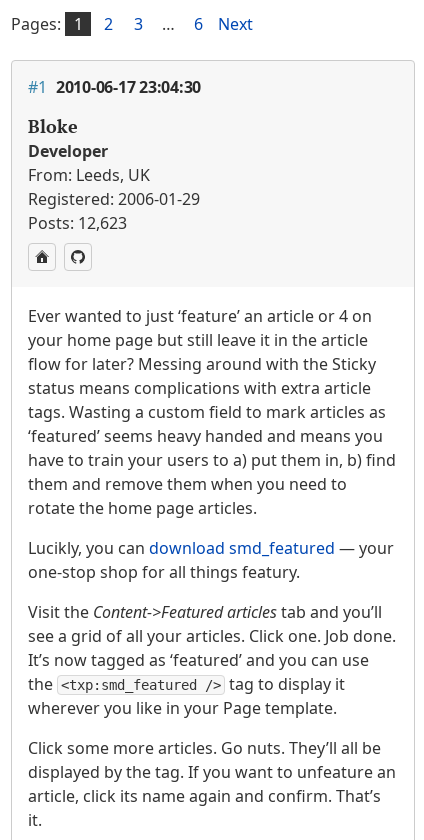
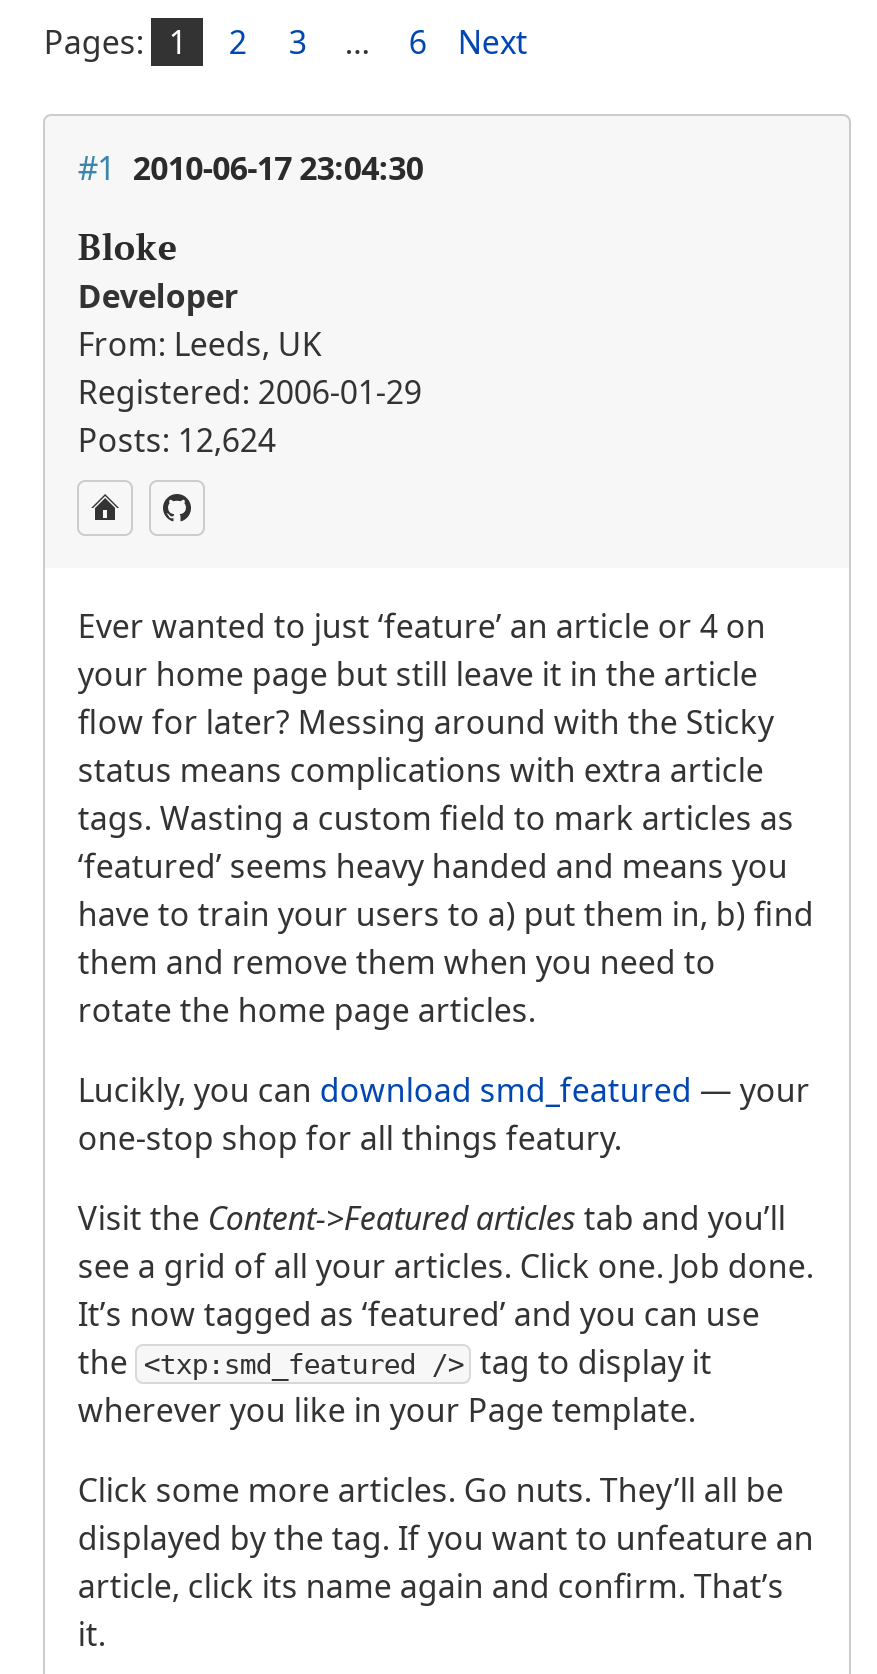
- Posts: 12,623
+ Posts: 12,624
